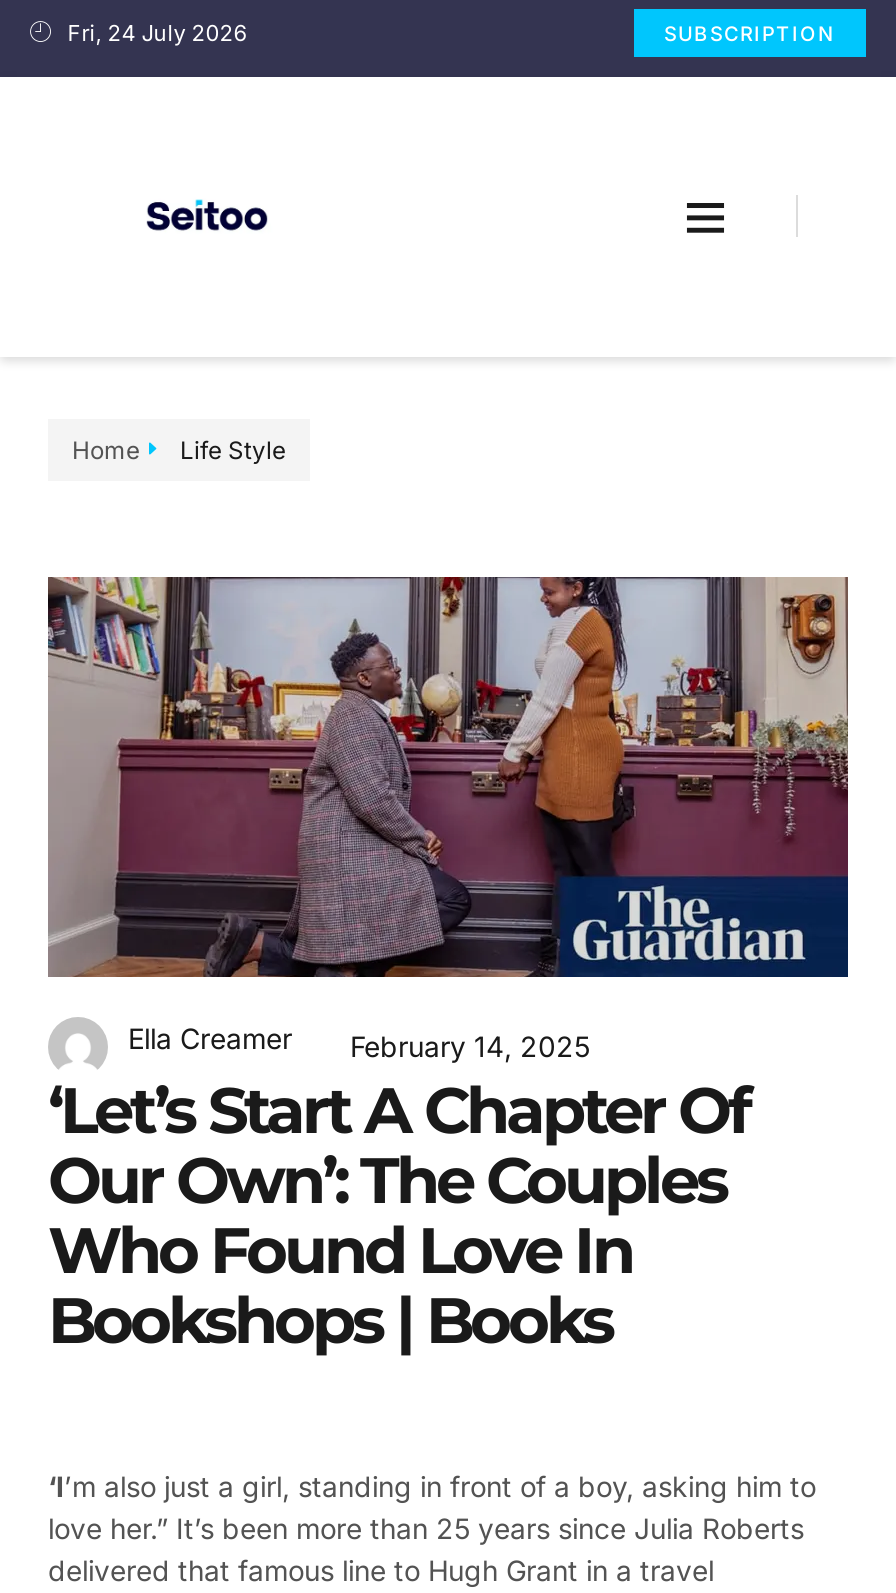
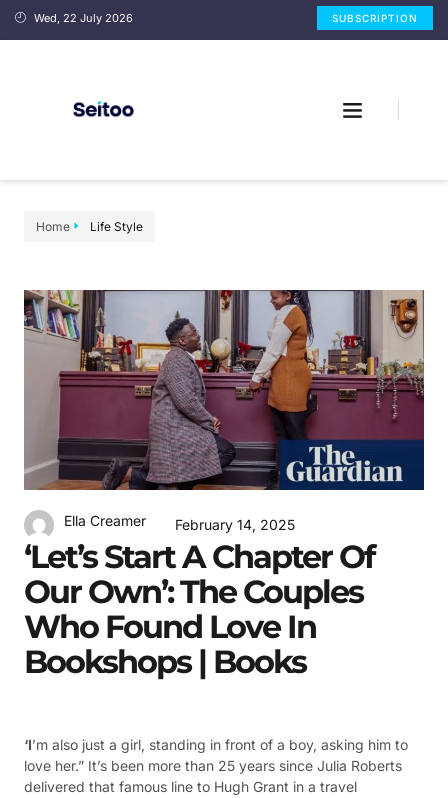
- Fri, 24 July 2026
+ Wed, 22 July 2026
